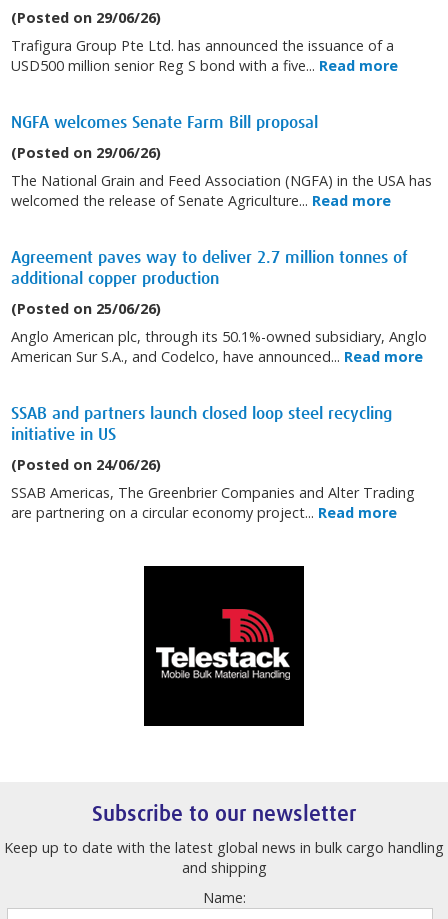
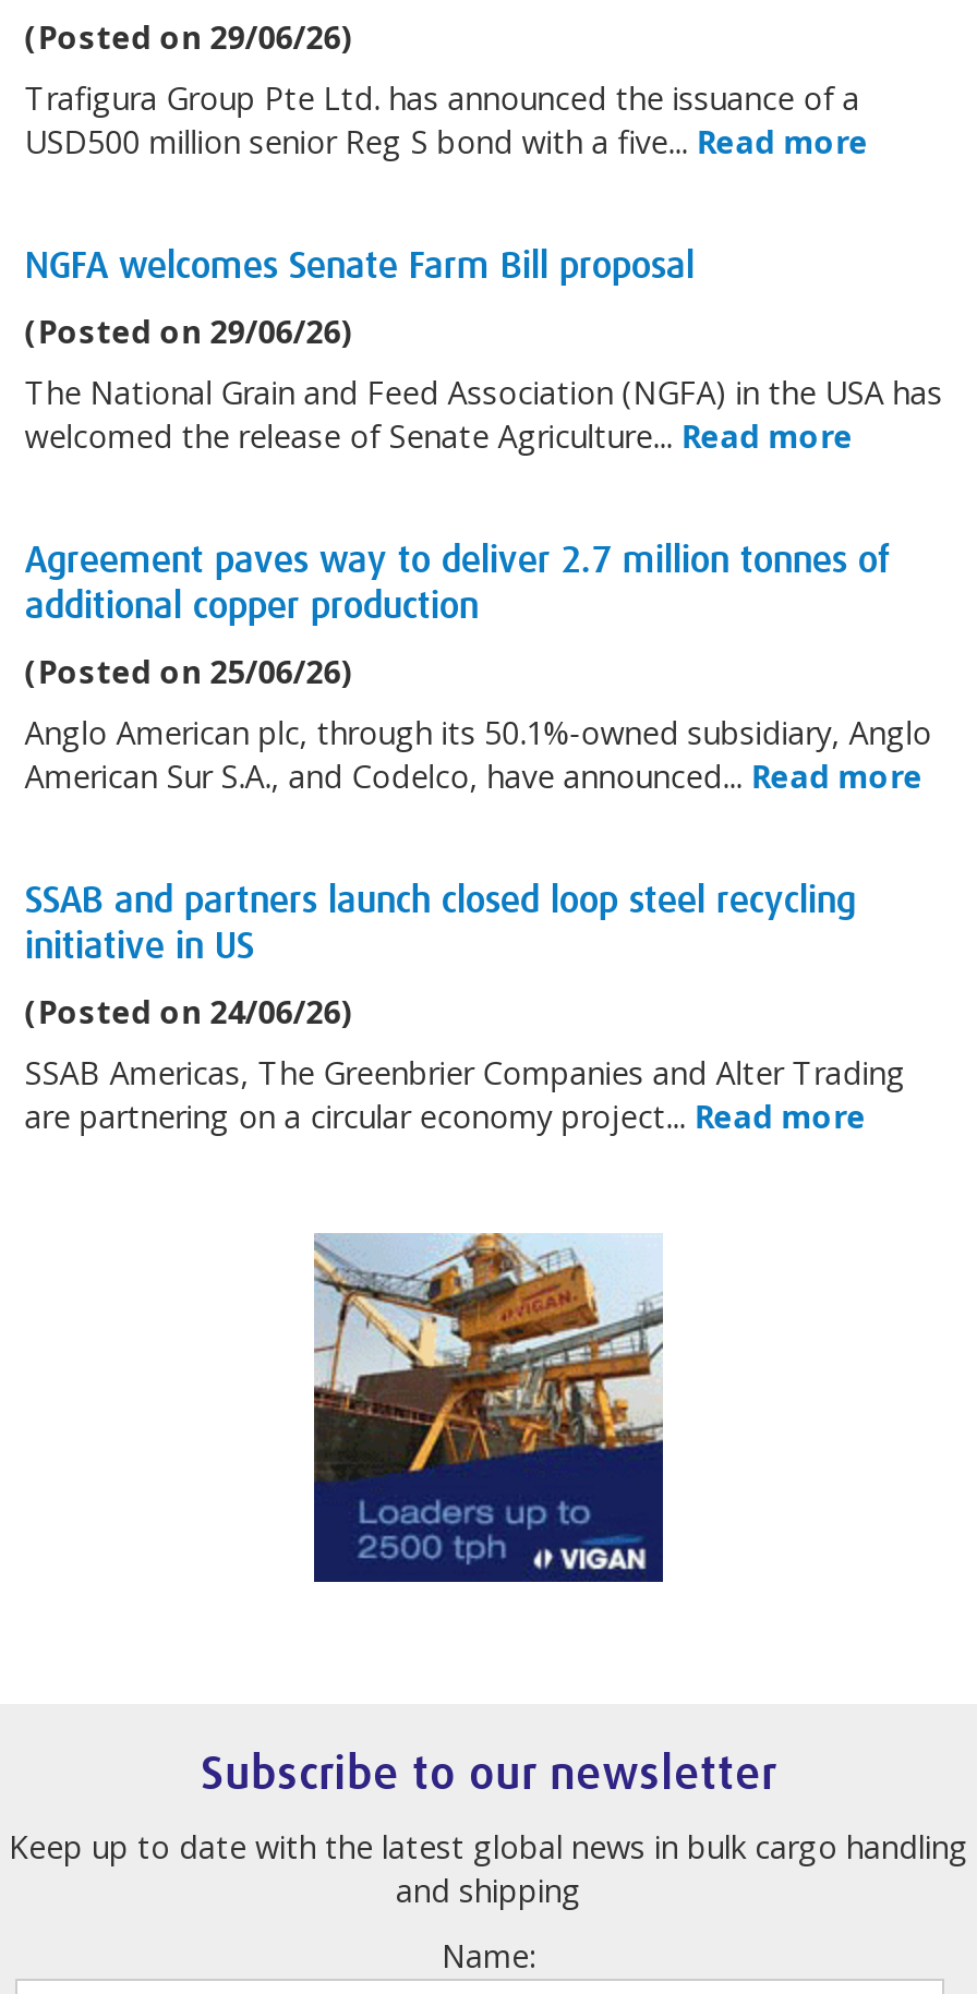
- [image]
+ [image]
